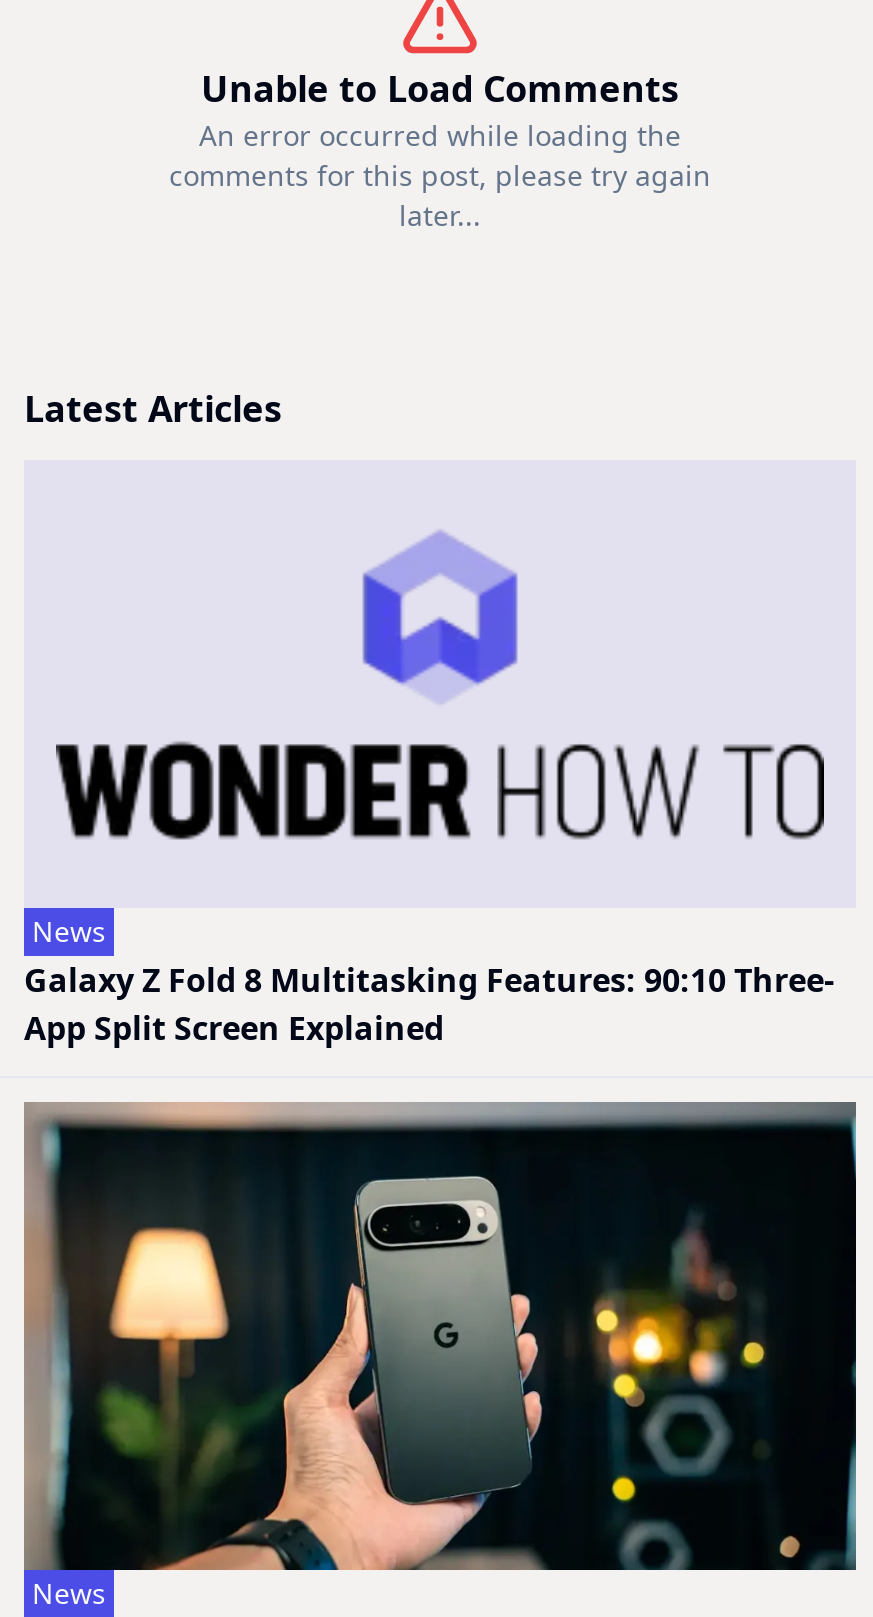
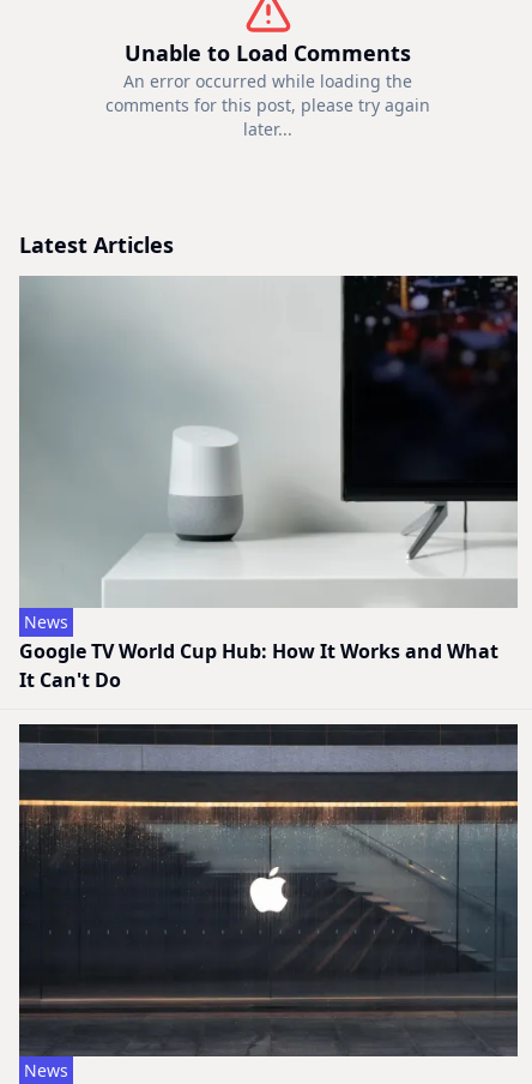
- [image]
+ [image]

- Galaxy Z Fold 8 Multitasking Features: 90:10 Three-
- App Split Screen Explained
+ Google TV World Cup Hub: How It Works and What
+ It Can't Do

- [image]
+ [image]
